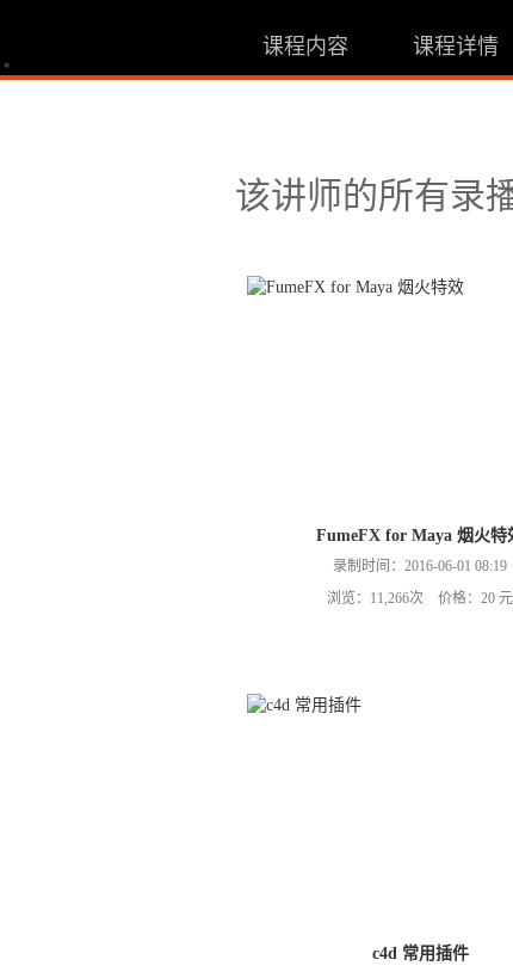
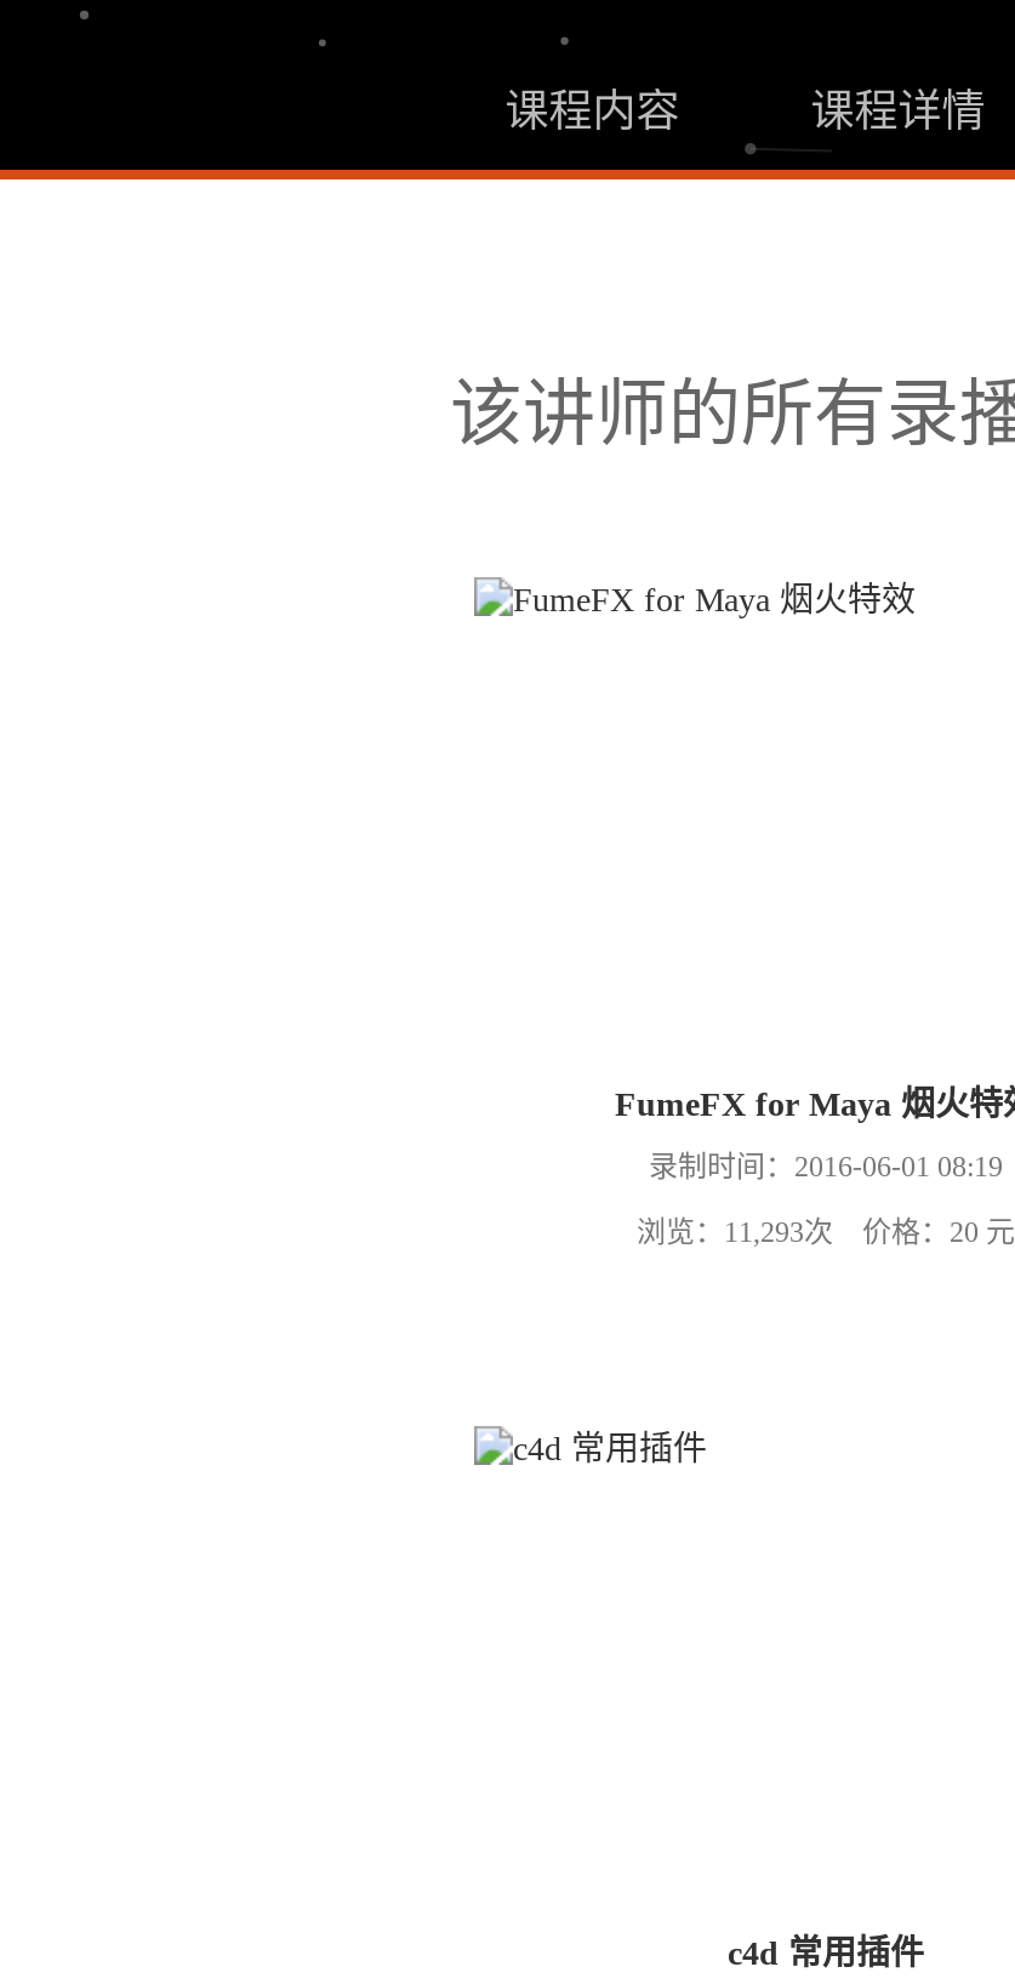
- 浏览：11,266次 价格：20 元
+ 浏览：11,293次 价格：20 元
